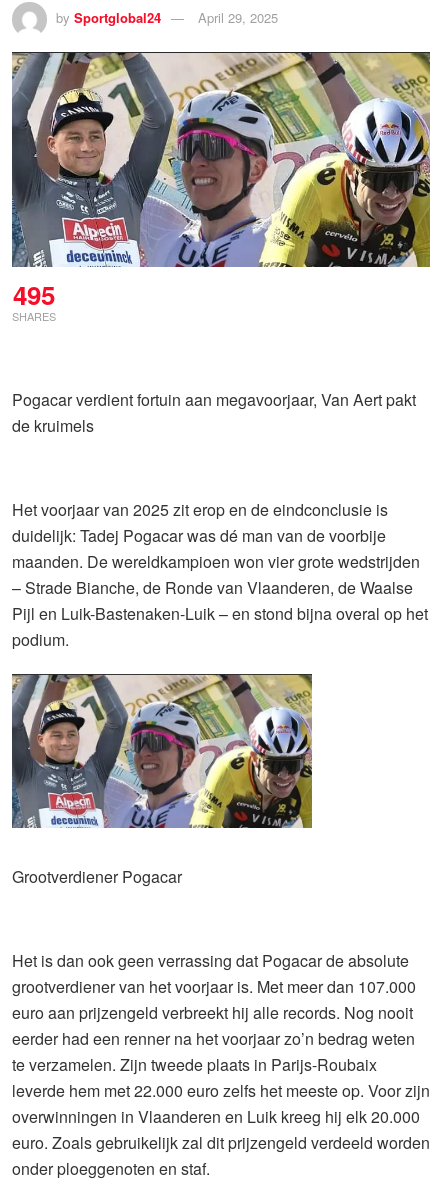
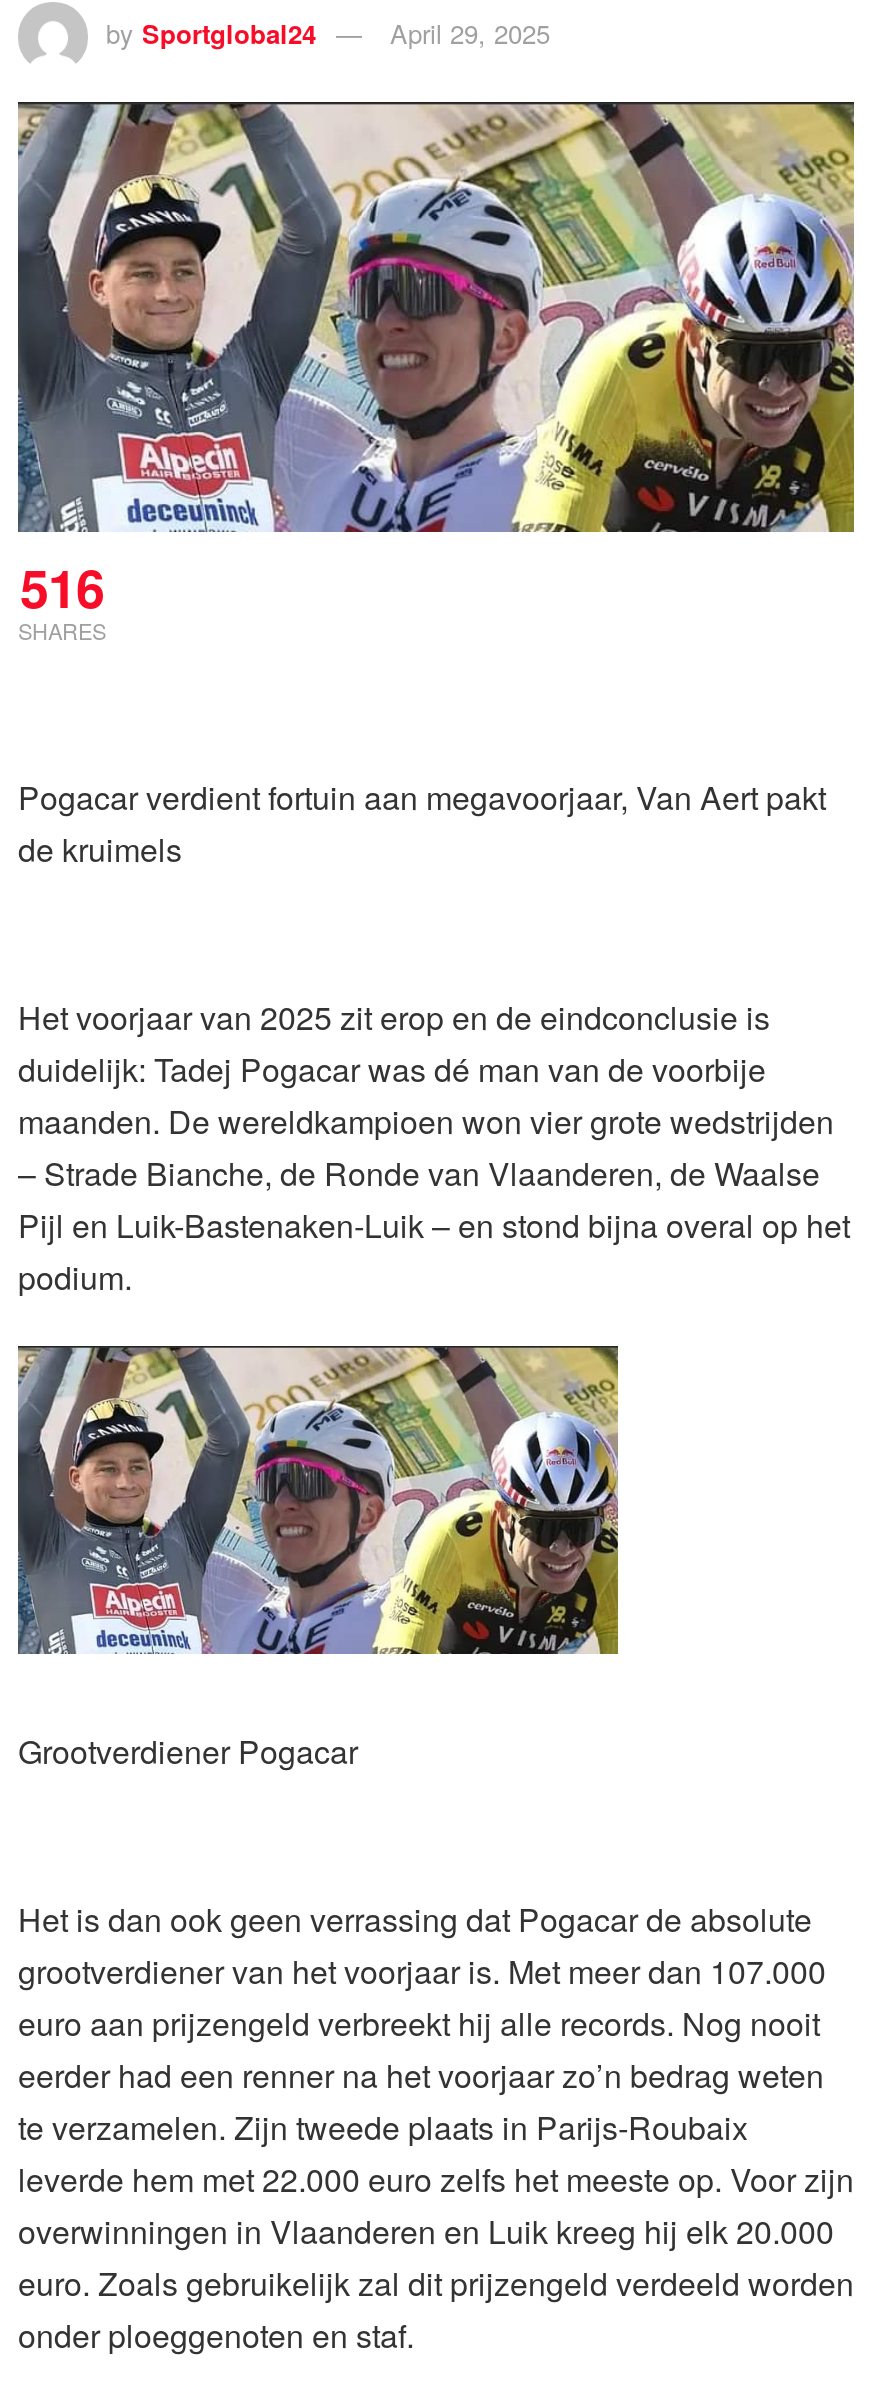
- 495
+ 516
